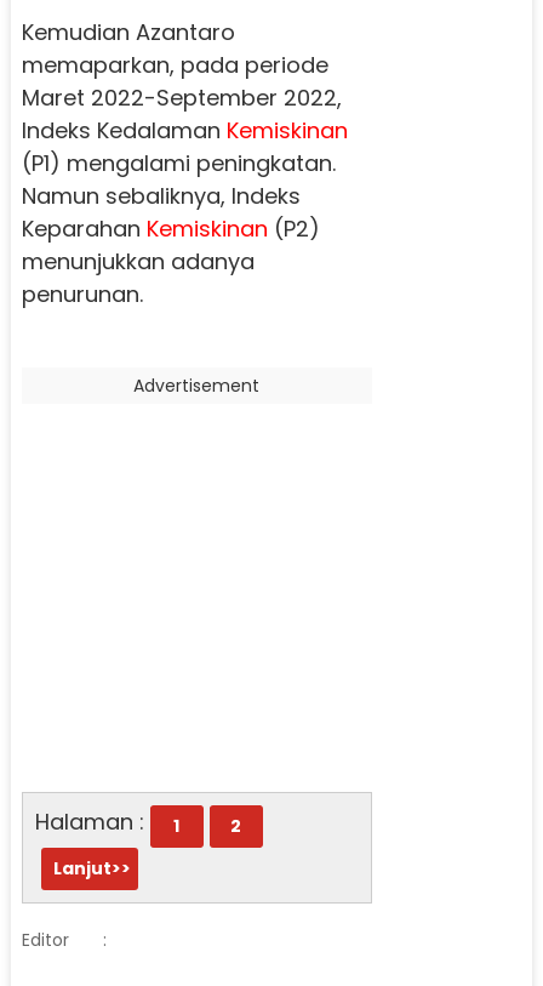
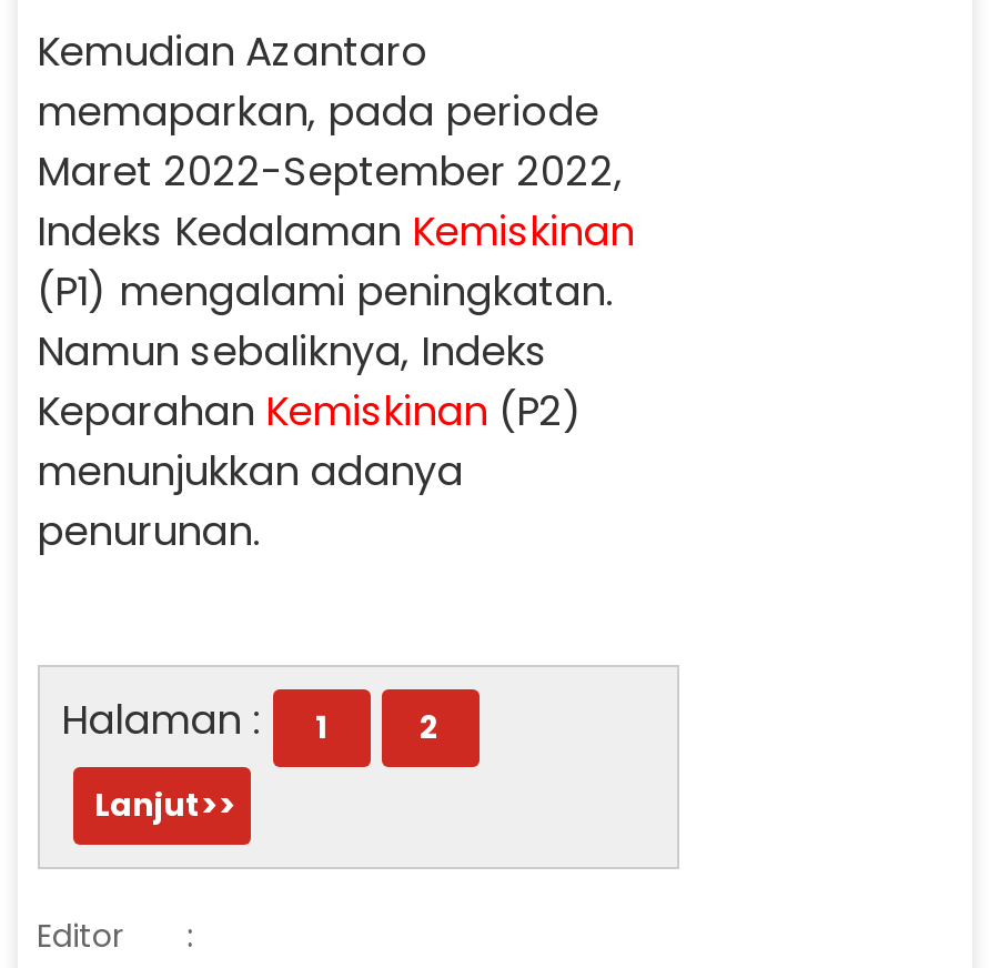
- Advertisement
